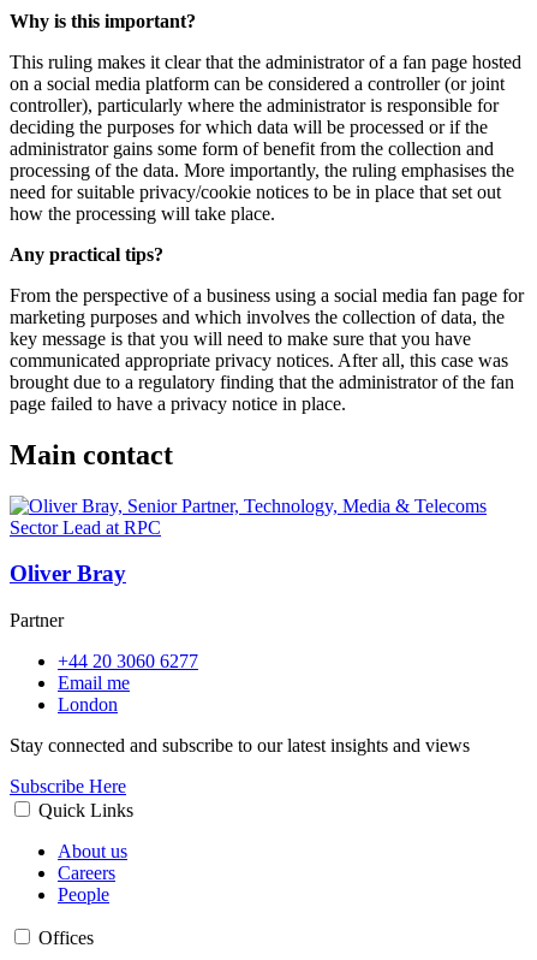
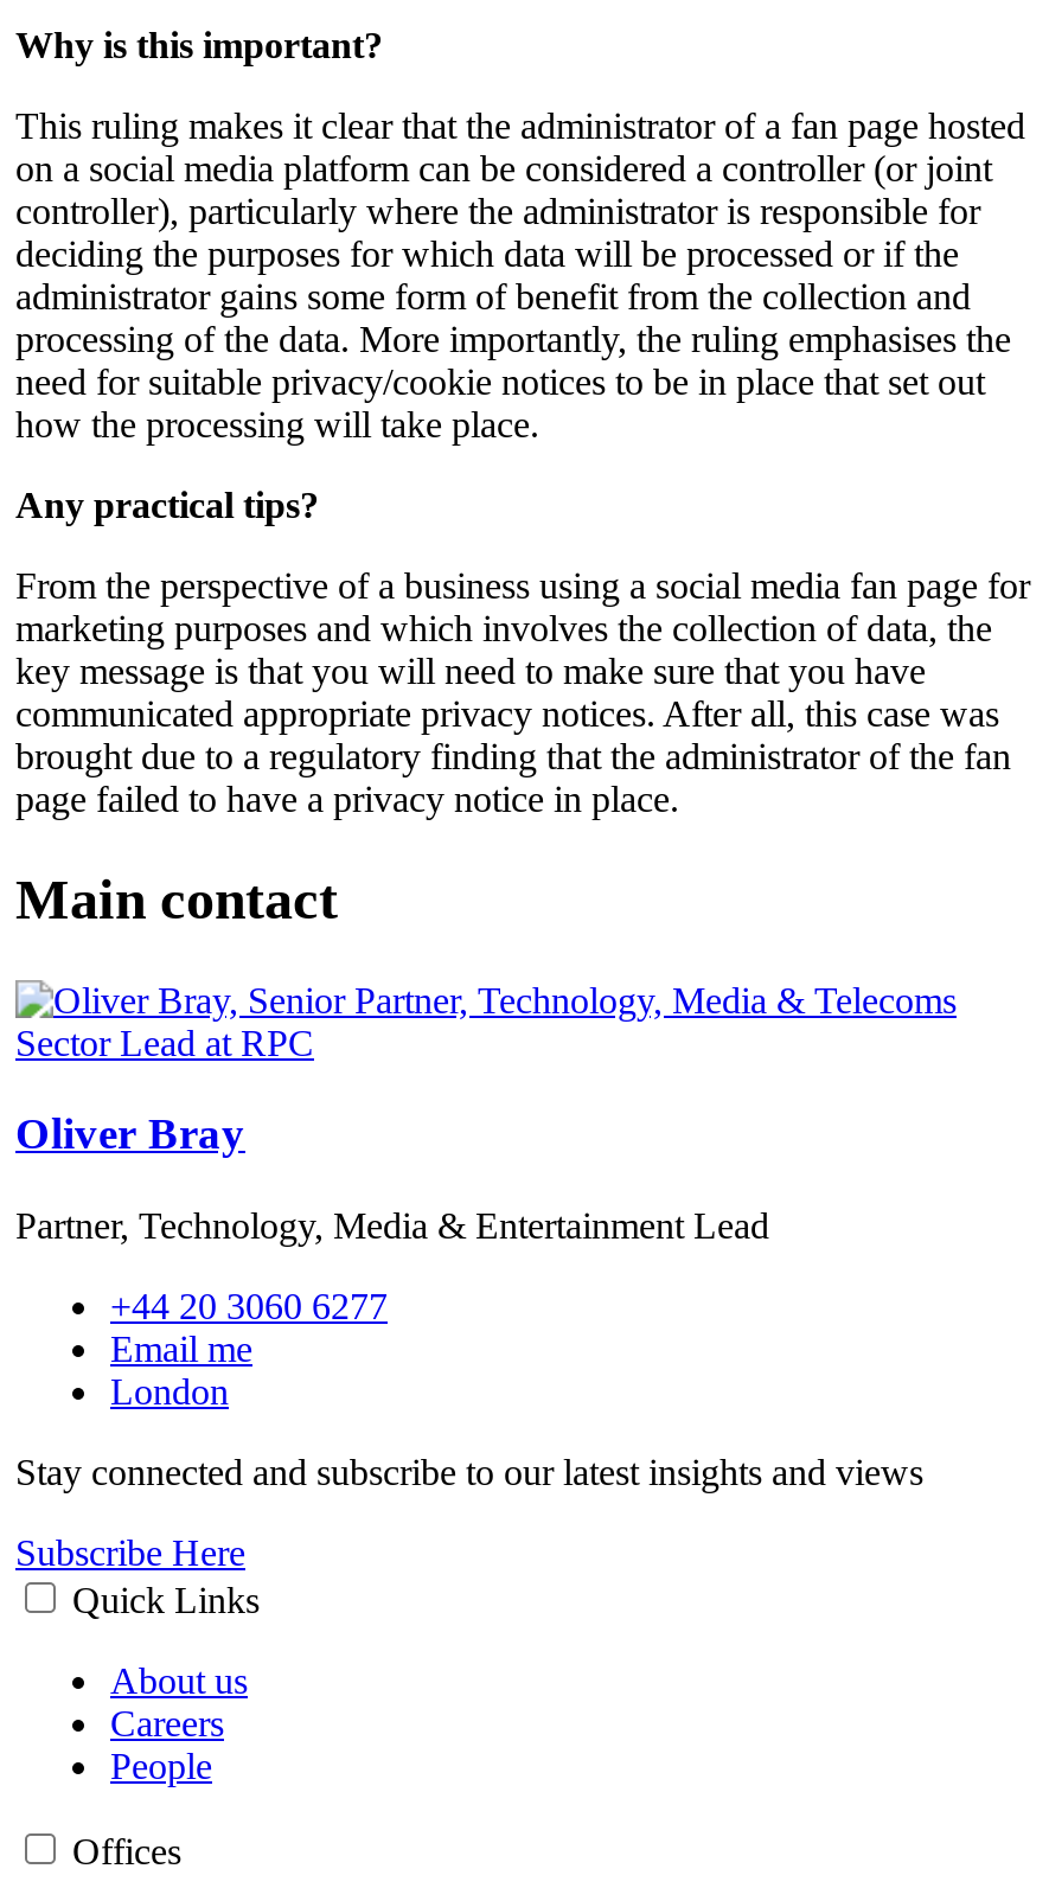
- Partner
+ Partner, Technology, Media & Entertainment Lead
